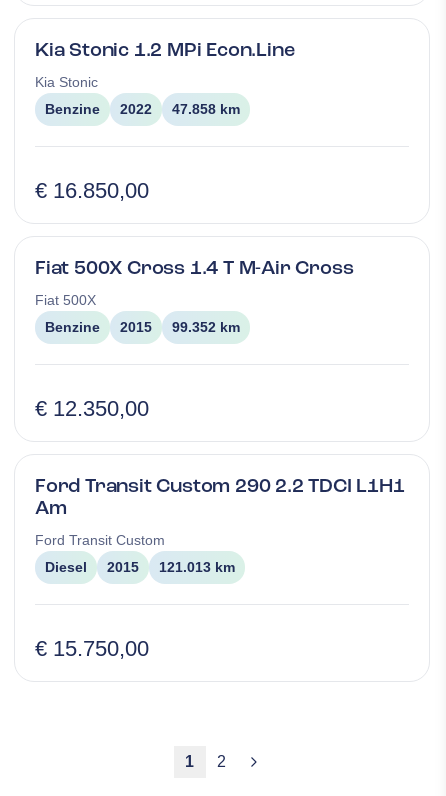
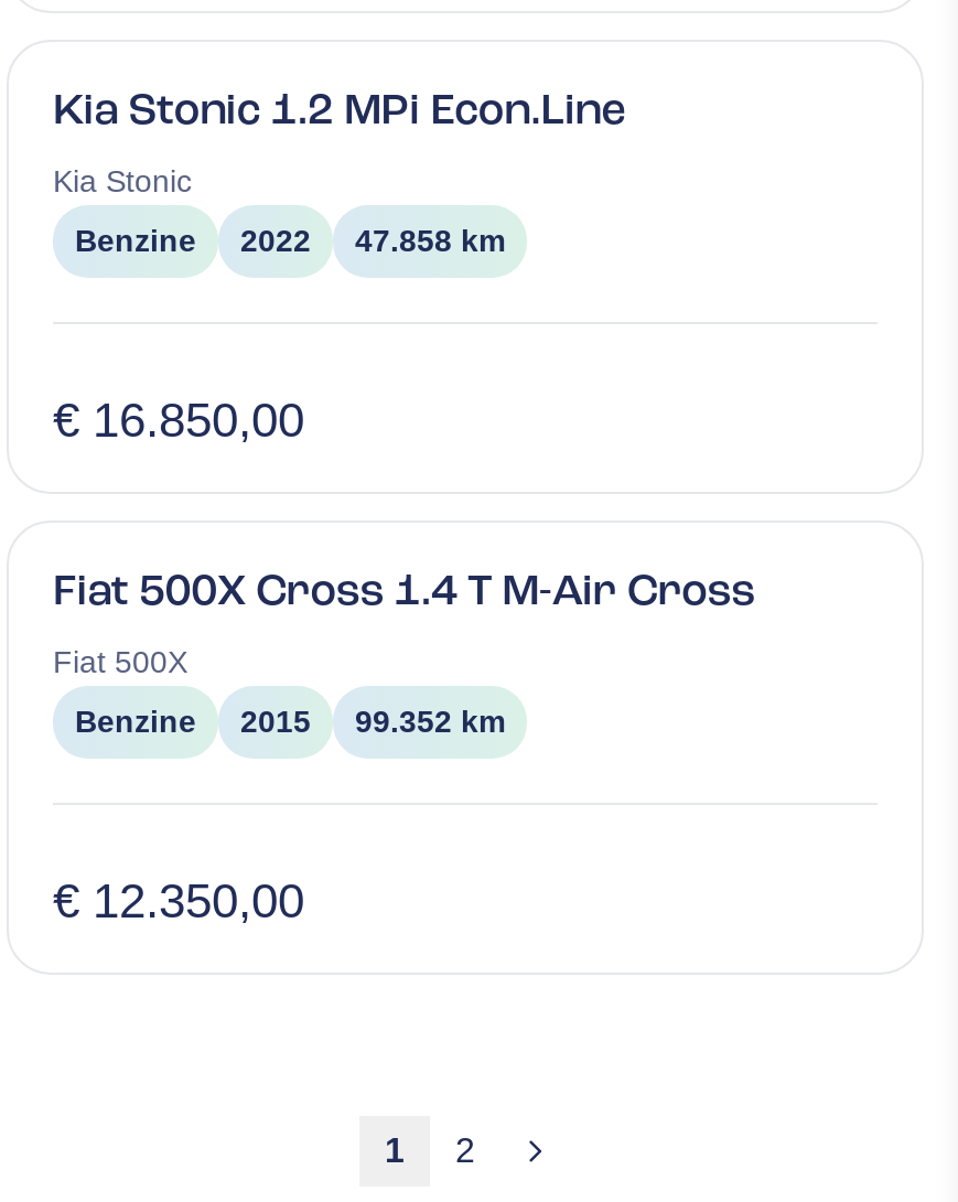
- Ford Transit Custom 290 2.2 TDCI L1H1
- Am
- Ford Transit Custom
- Diesel
- 2015
- 121.013 km
- € 15.750,00
